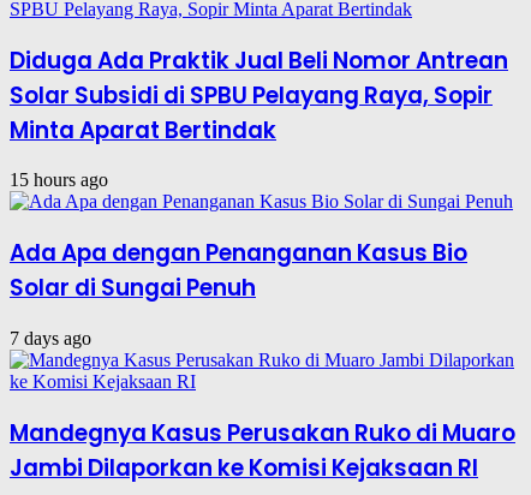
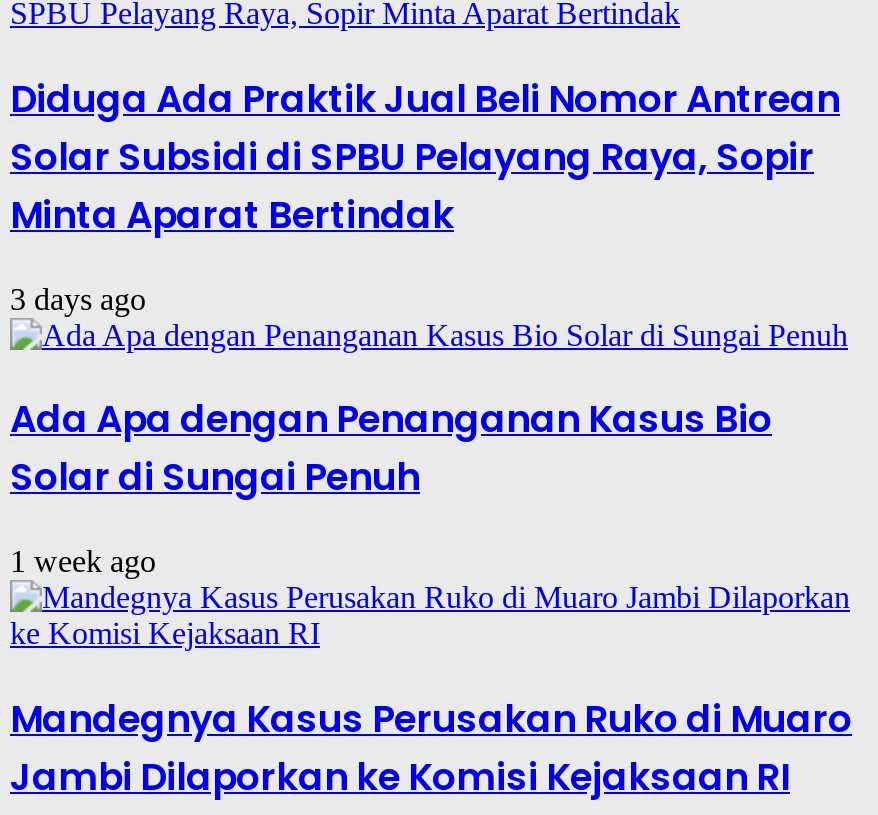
- 15 hours ago
+ 3 days ago

- 7 days ago
+ 1 week ago
